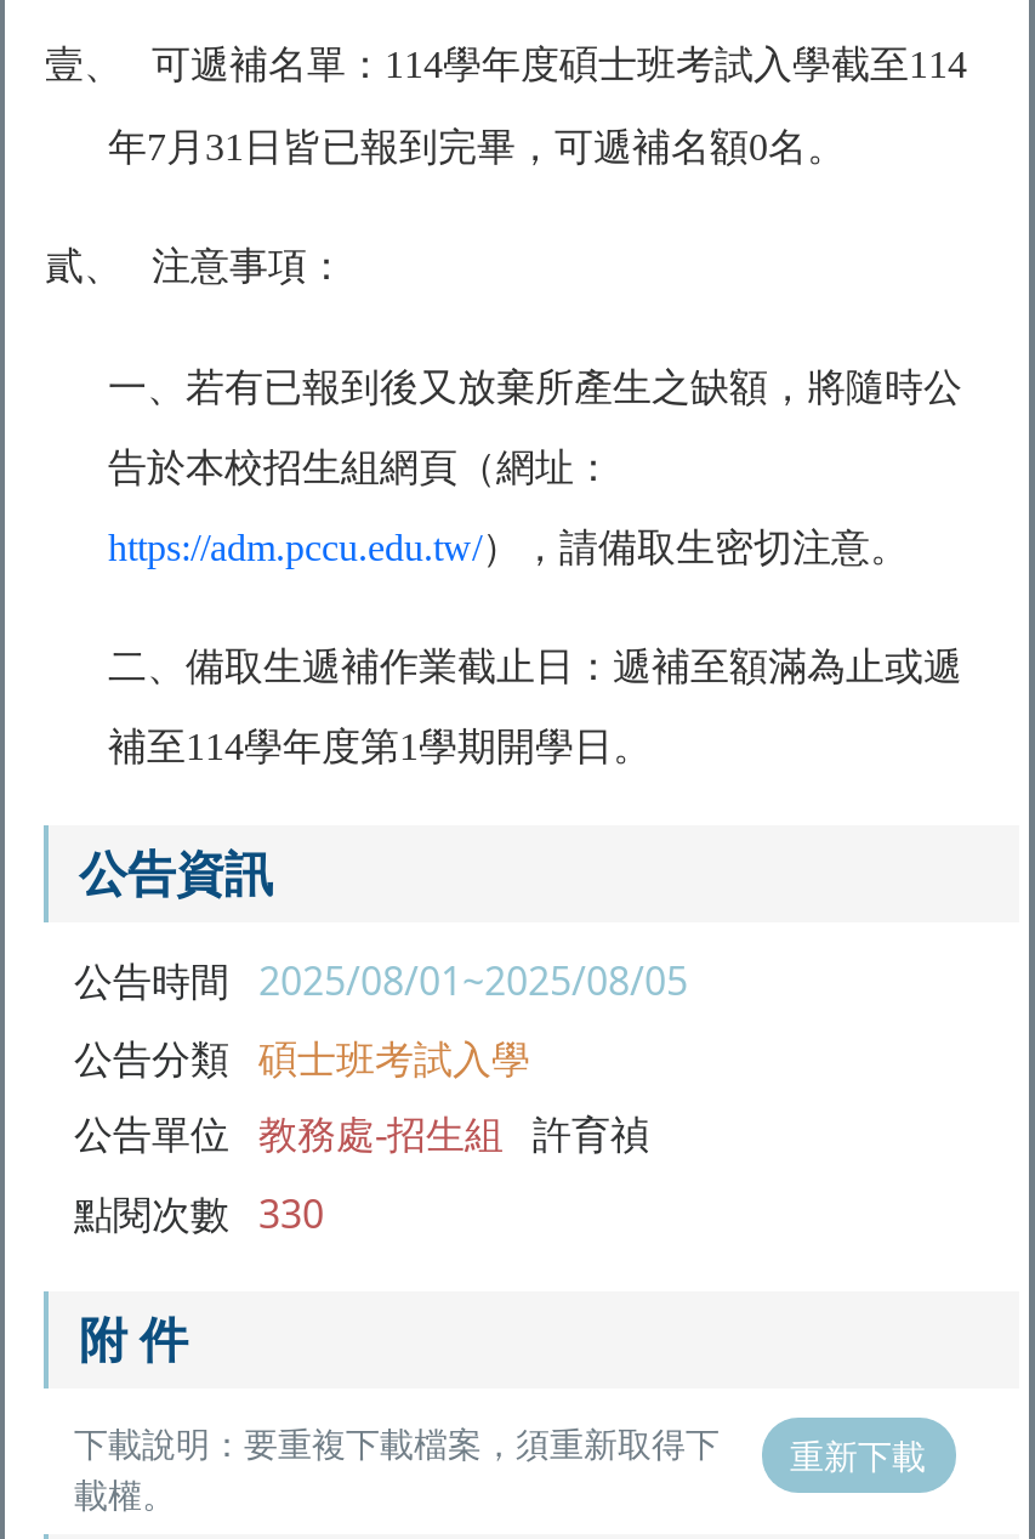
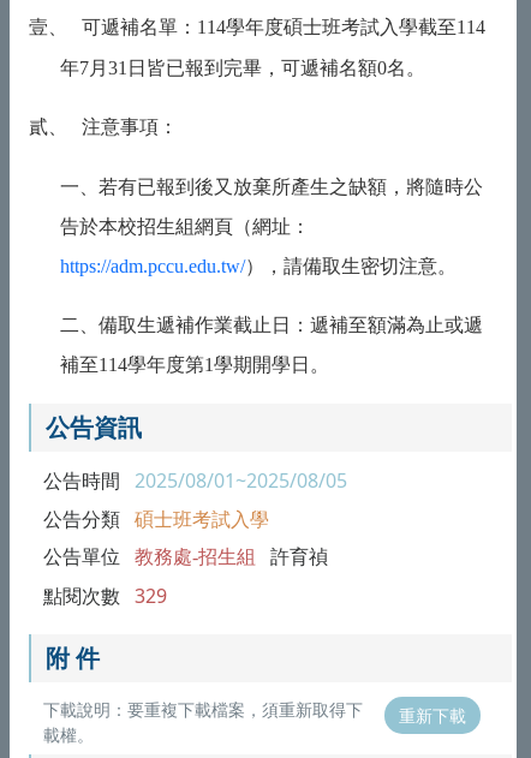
- 點閱次數 330
+ 點閱次數 329
